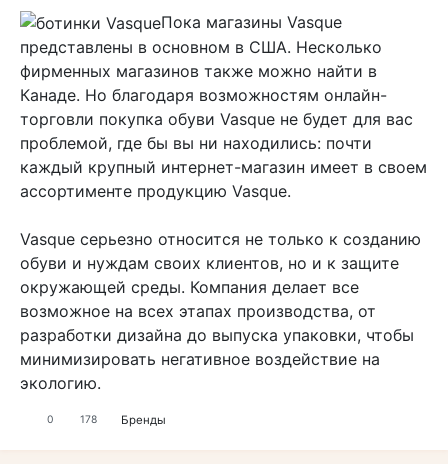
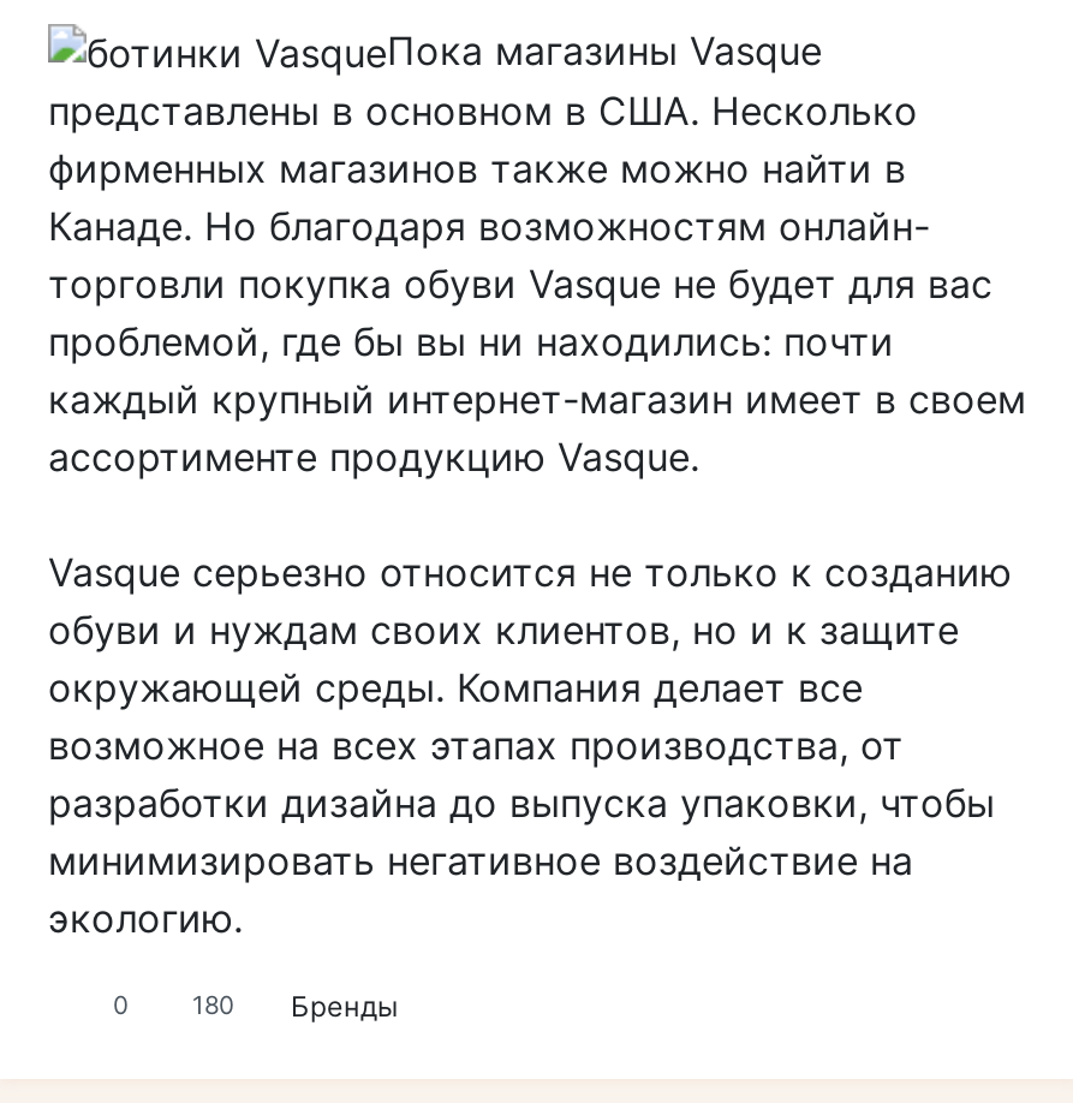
- 0 178 Бренды
+ 0 180 Бренды
